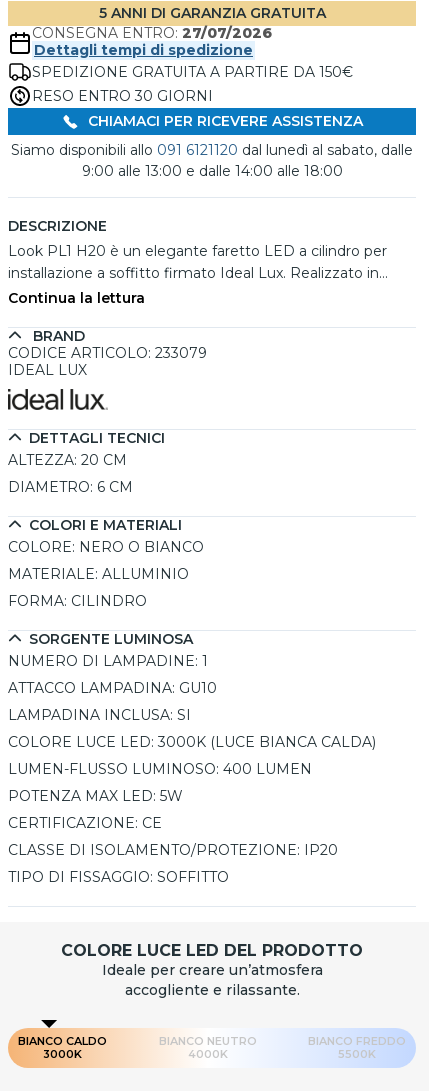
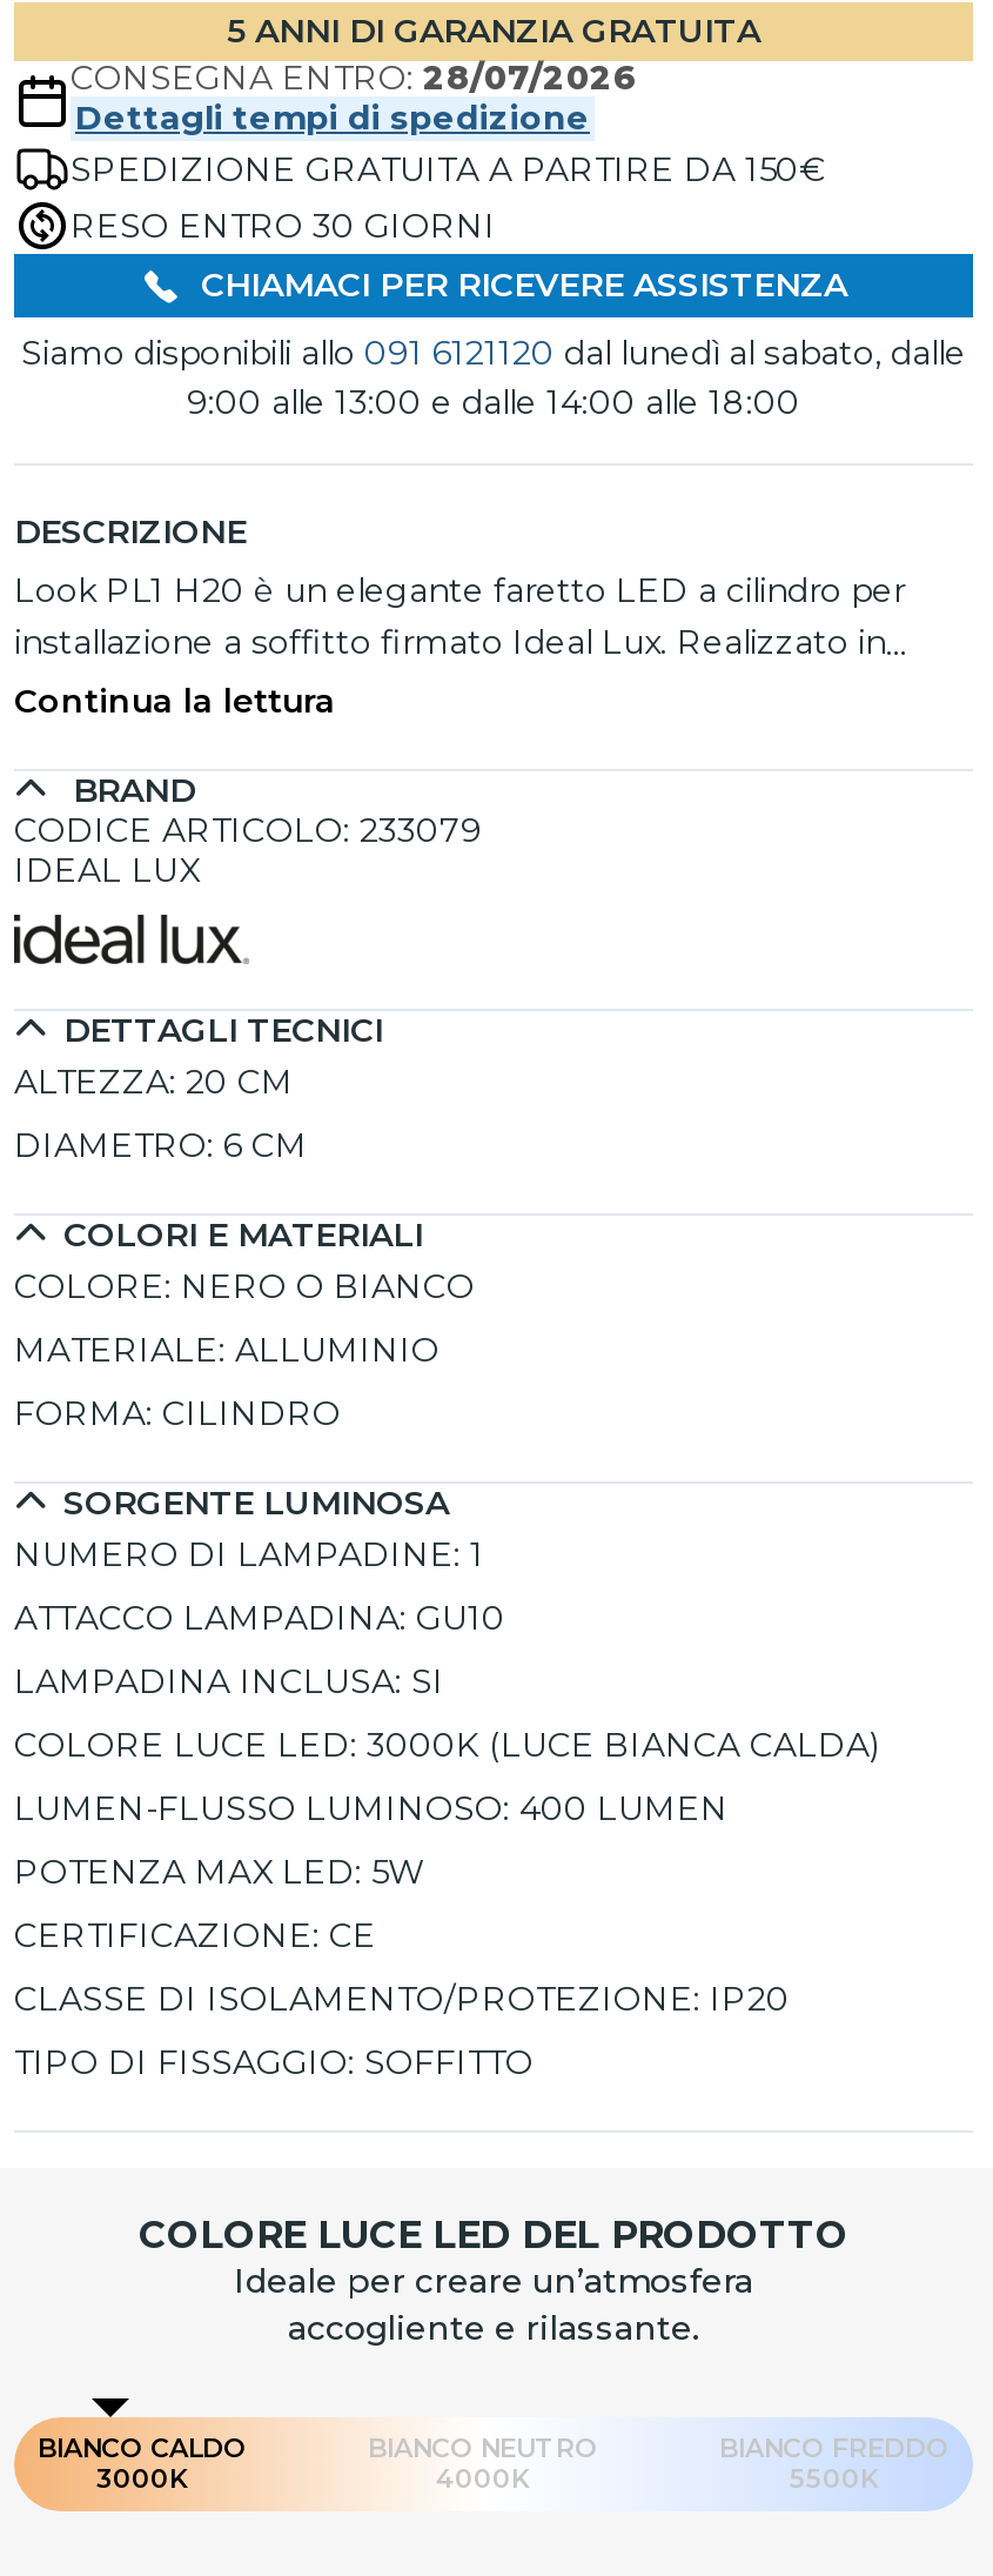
- CONSEGNA ENTRO: 27/07/2026
+ CONSEGNA ENTRO: 28/07/2026
